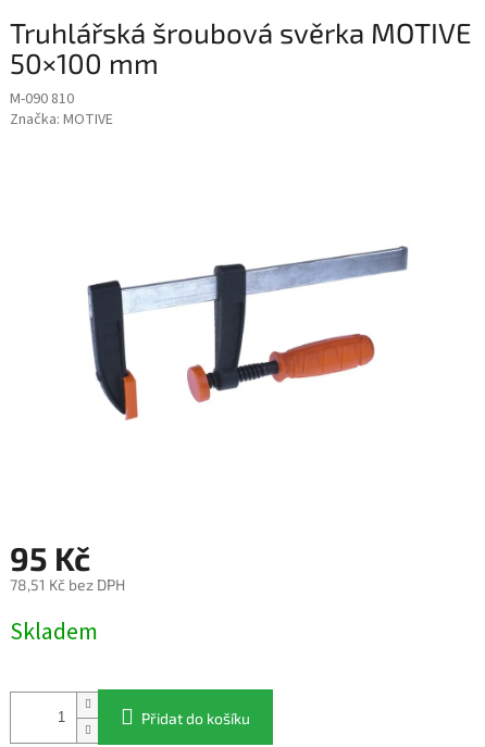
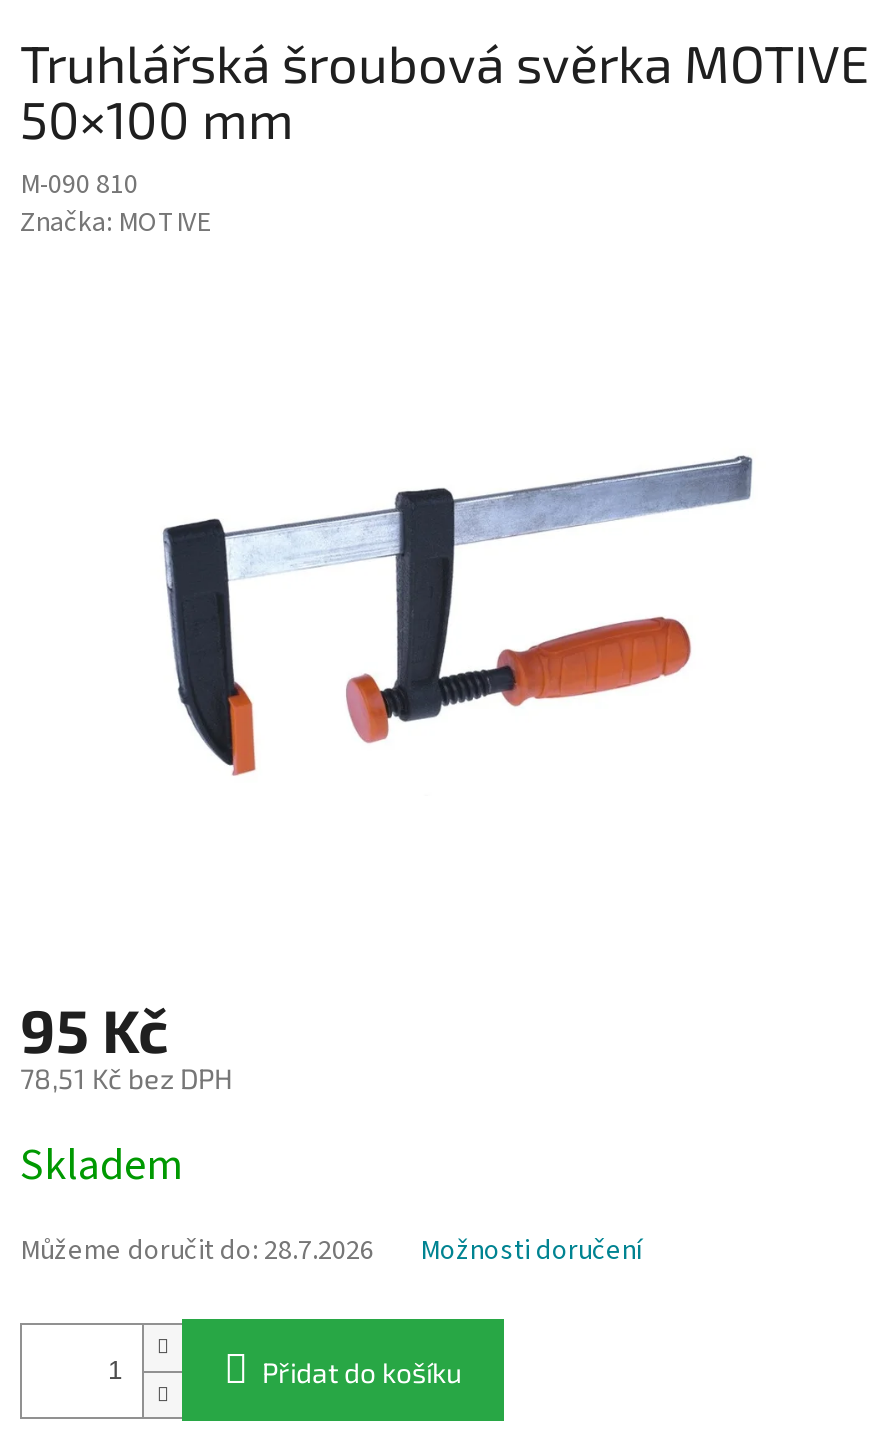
+ Můžeme doručit do: 28.7.2026
+ Možnosti doručení
